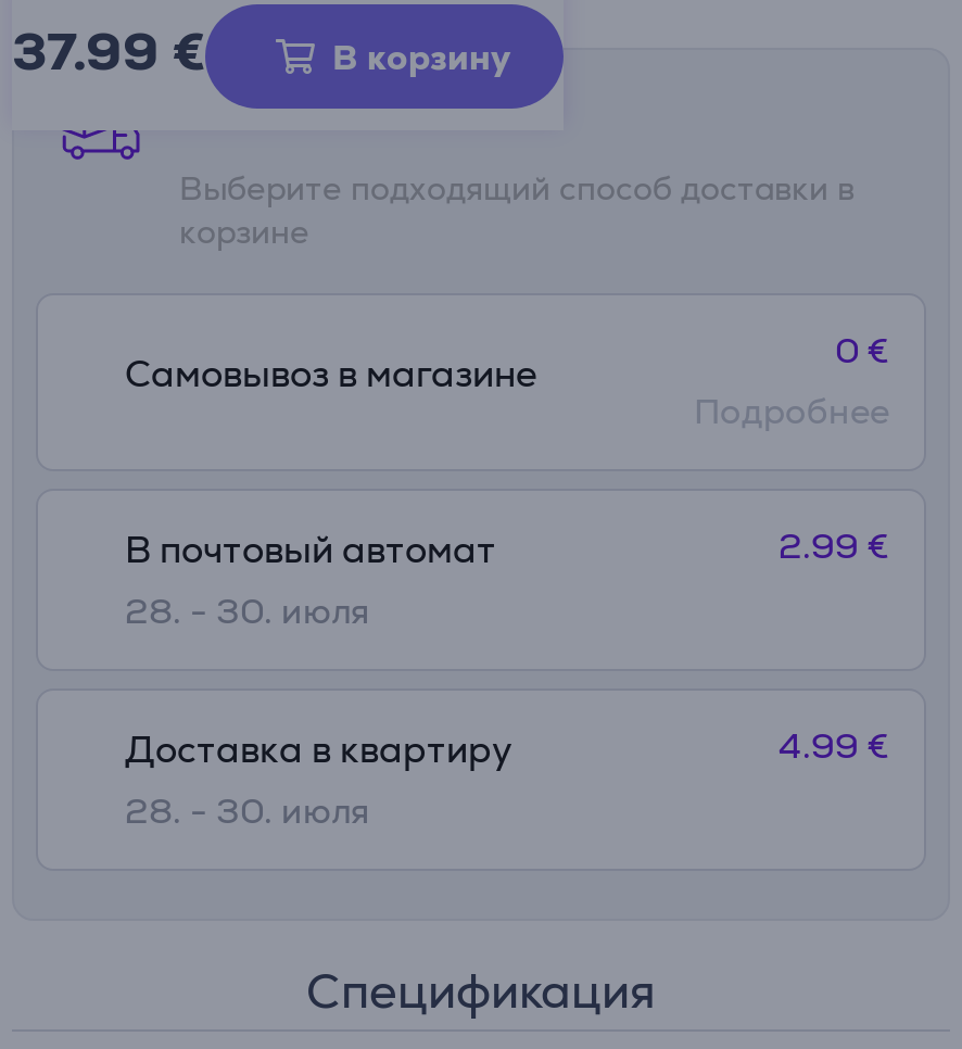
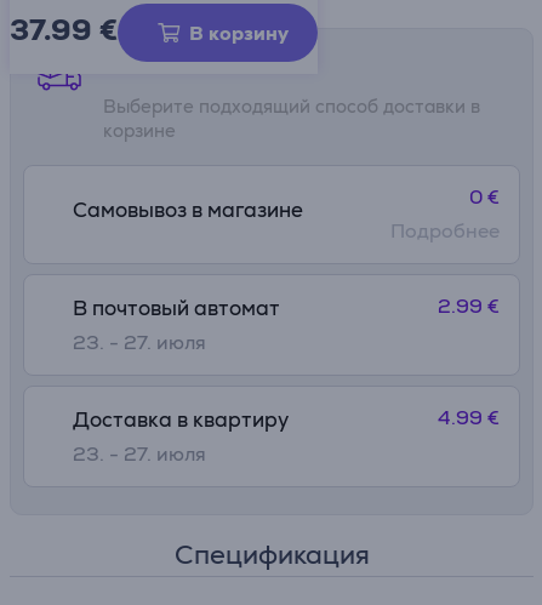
- 28. - 30. июля
+ 23. - 27. июля

- 28. - 30. июля
+ 23. - 27. июля
